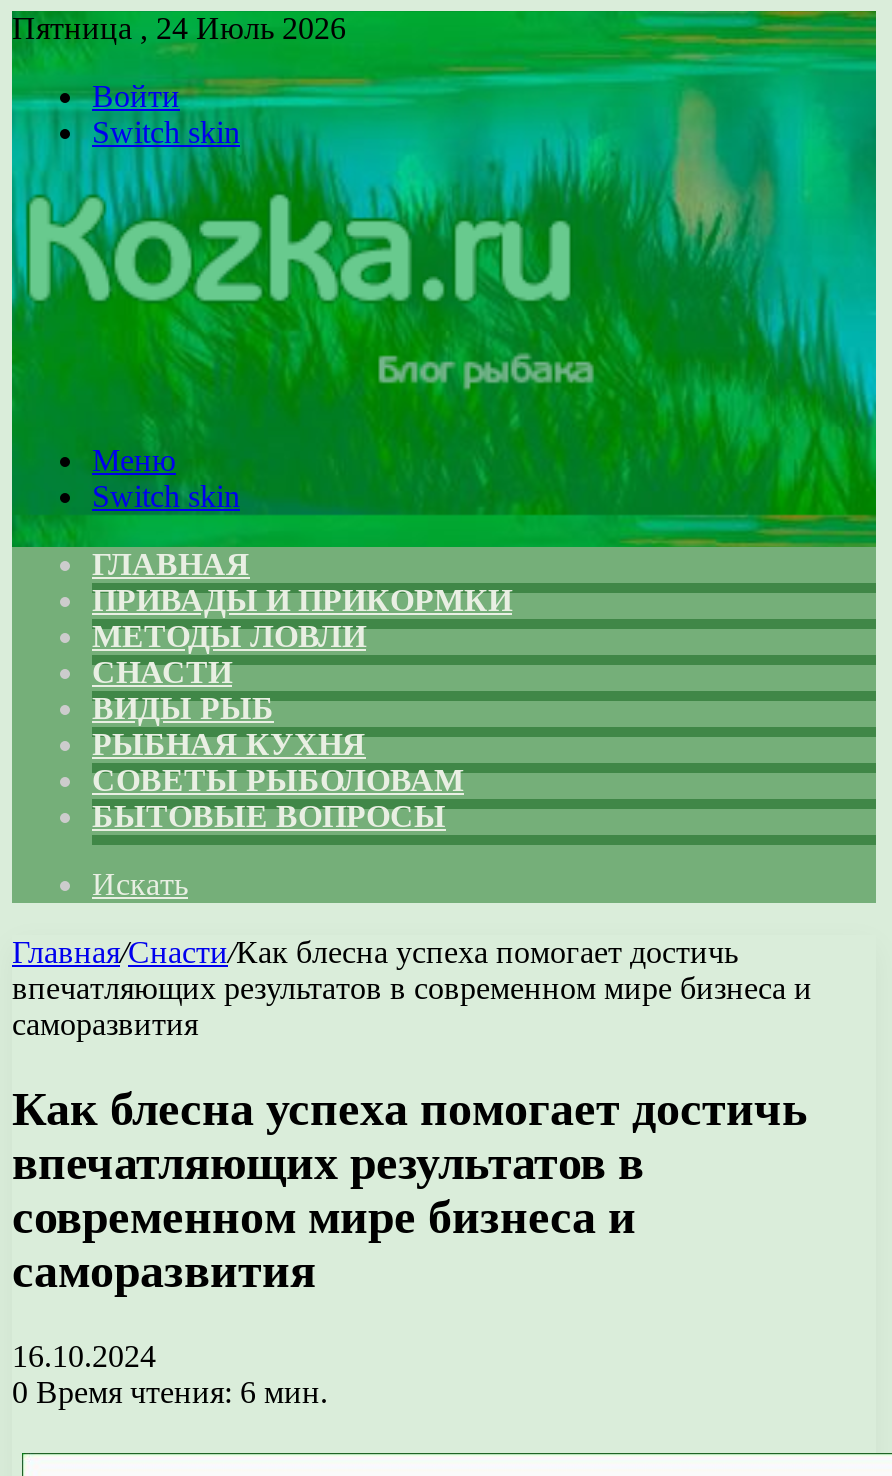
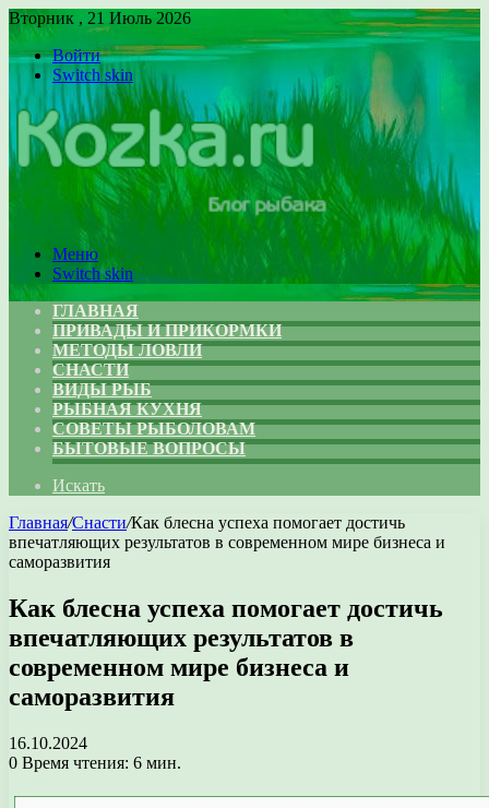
- Пятница , 24 Июль 2026
+ Вторник , 21 Июль 2026
